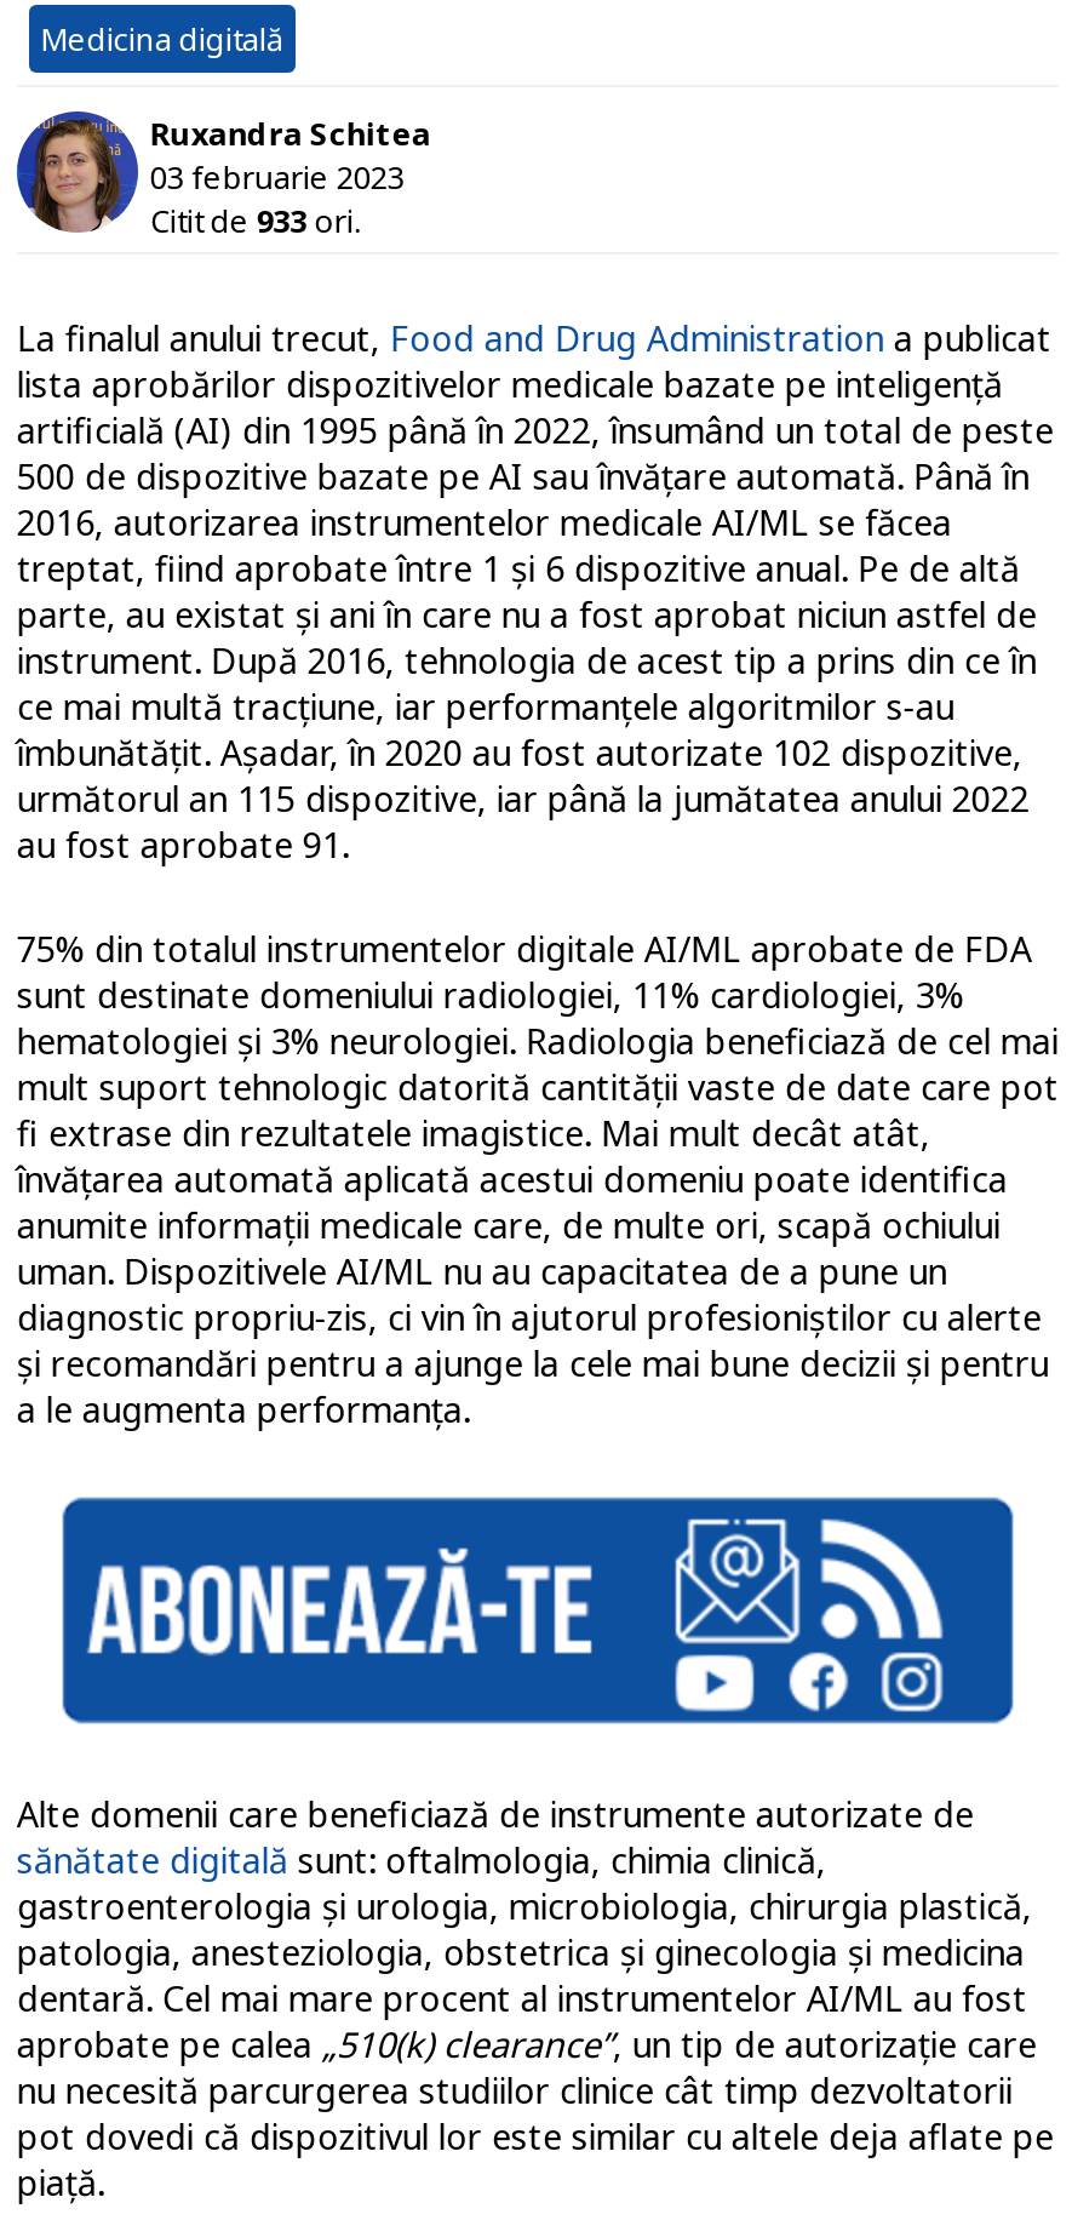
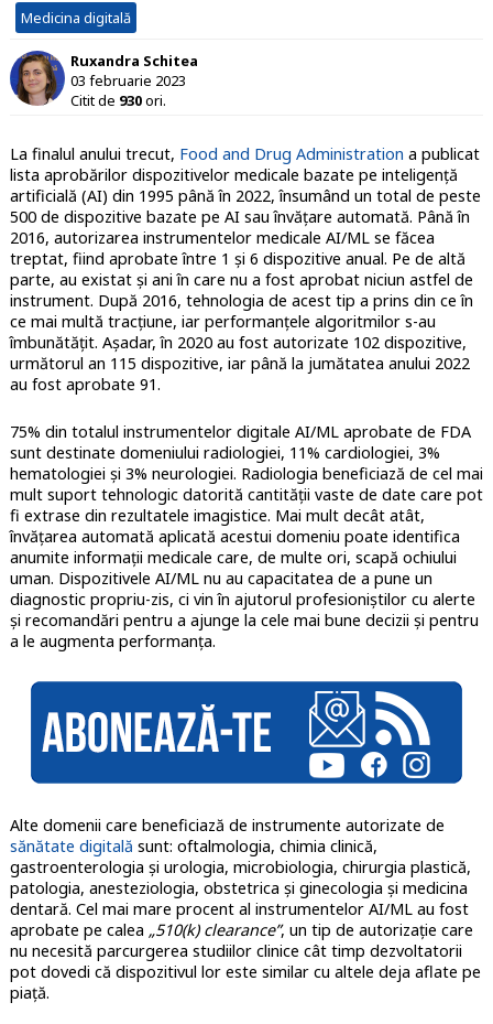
- Citit de 933 ori.
+ Citit de 930 ori.
